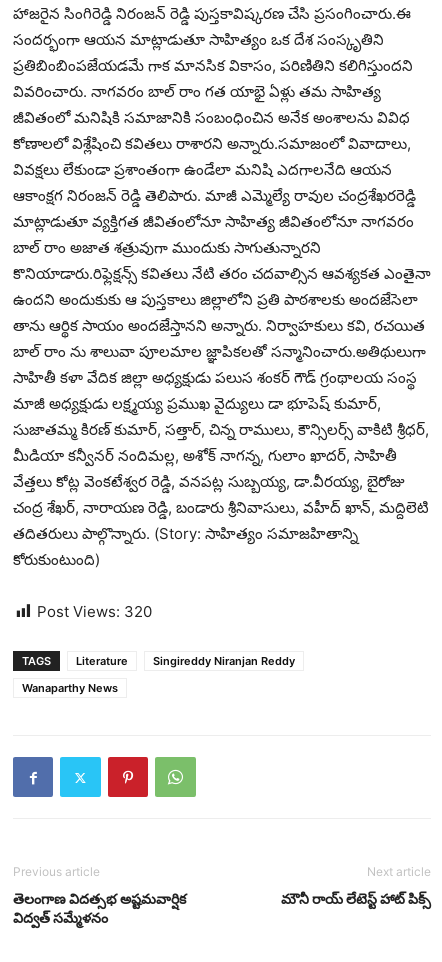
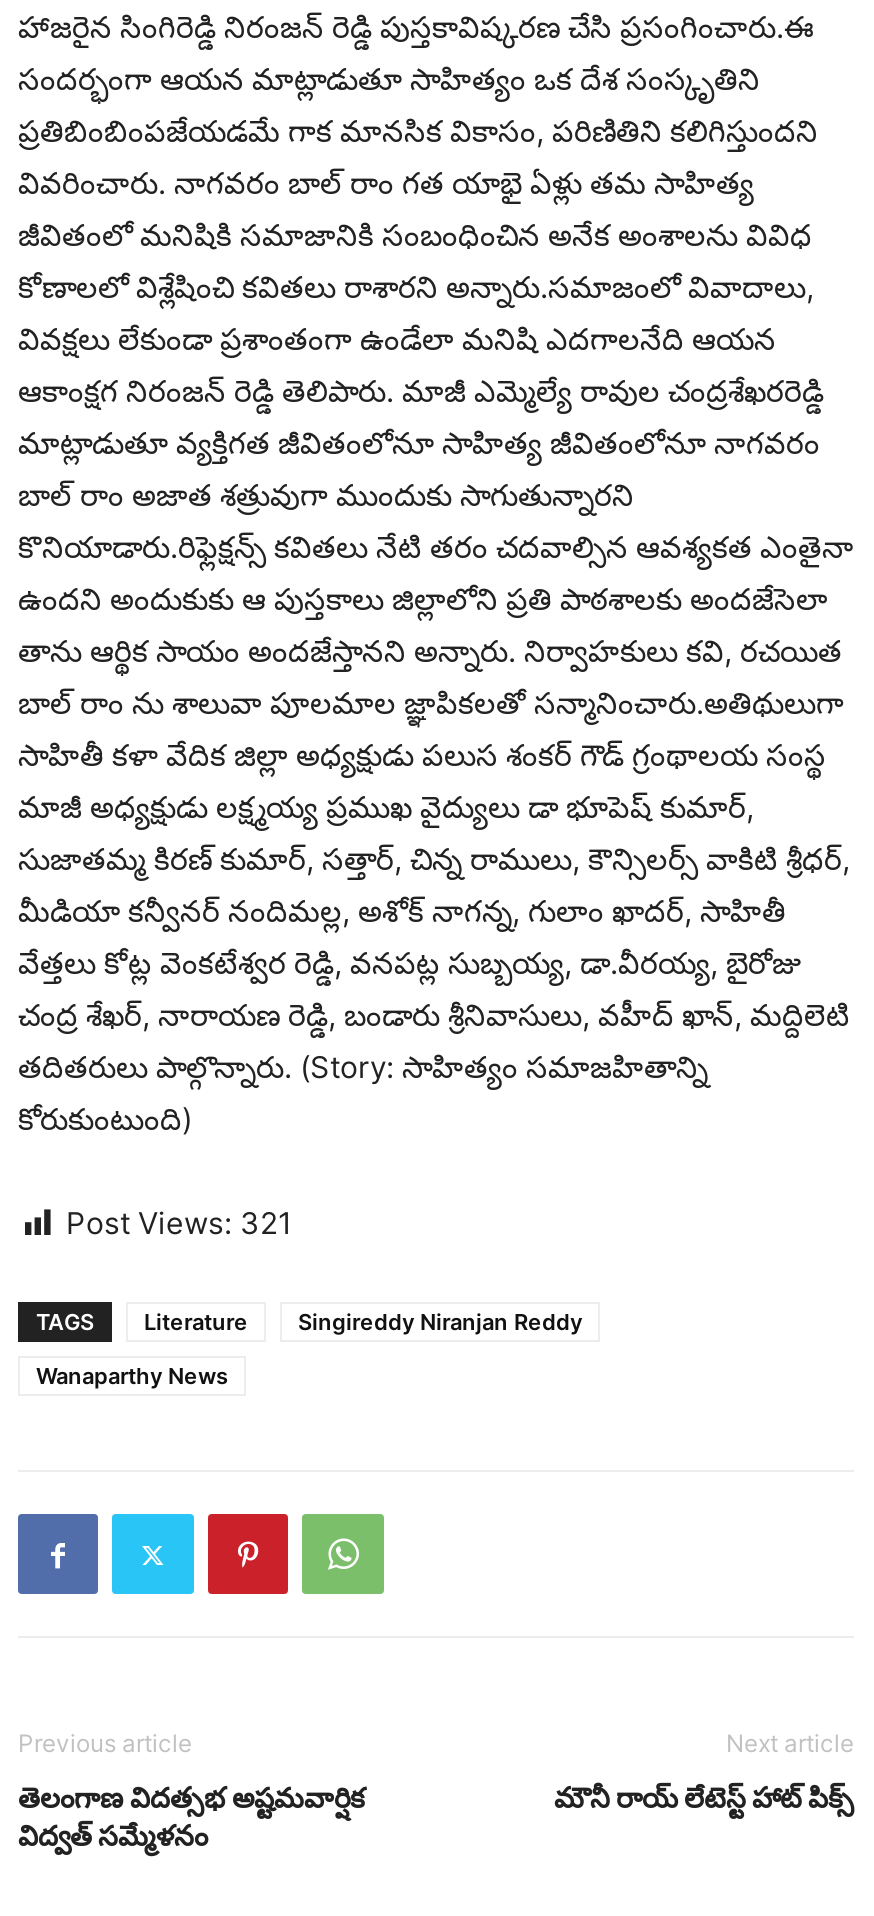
- Post Views: 320
+ Post Views: 321
